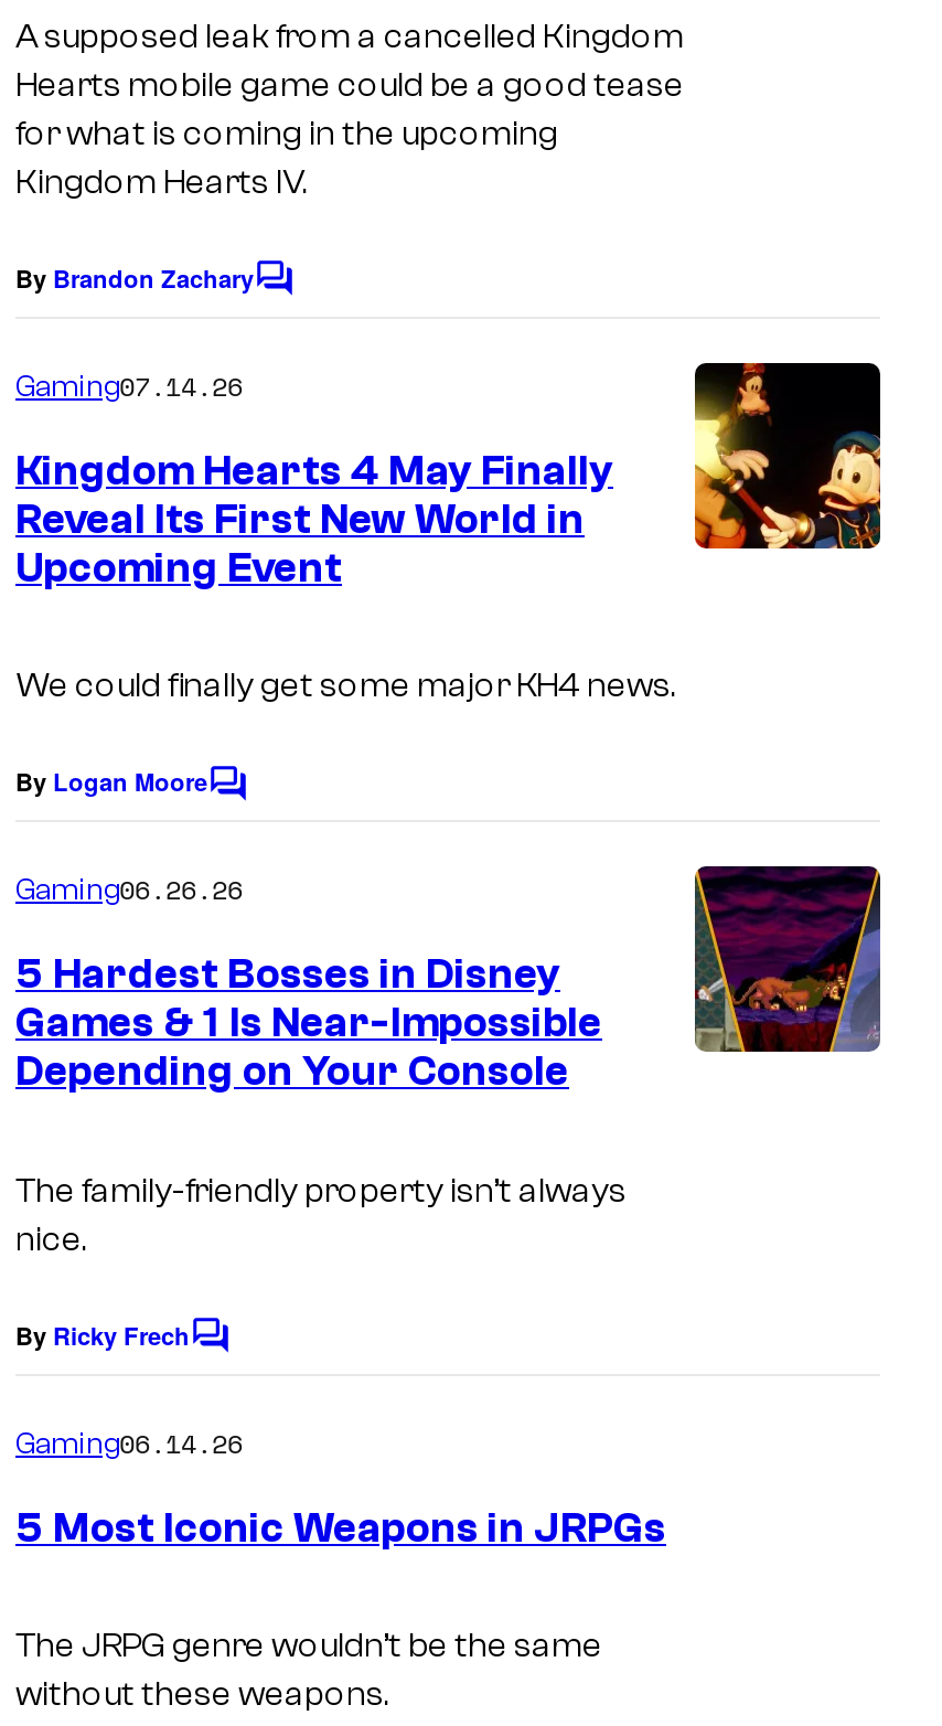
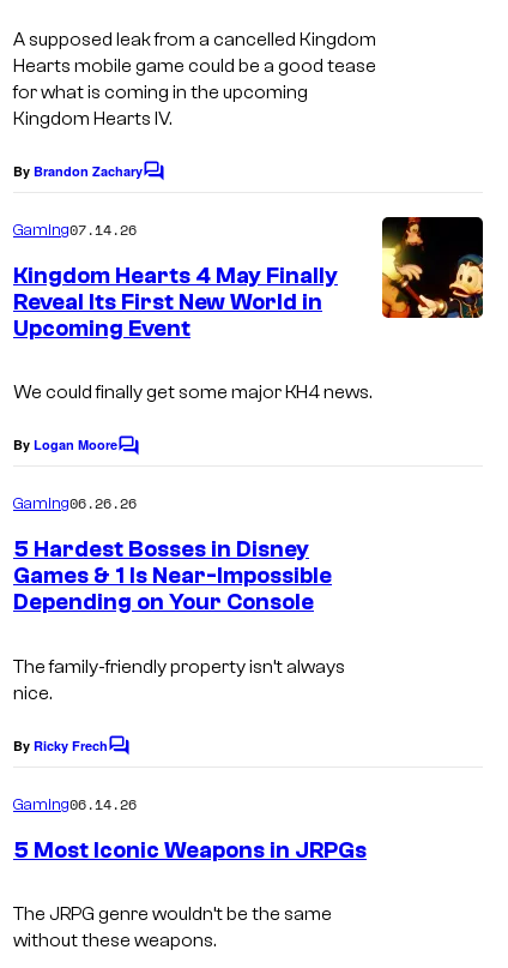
- [image]
